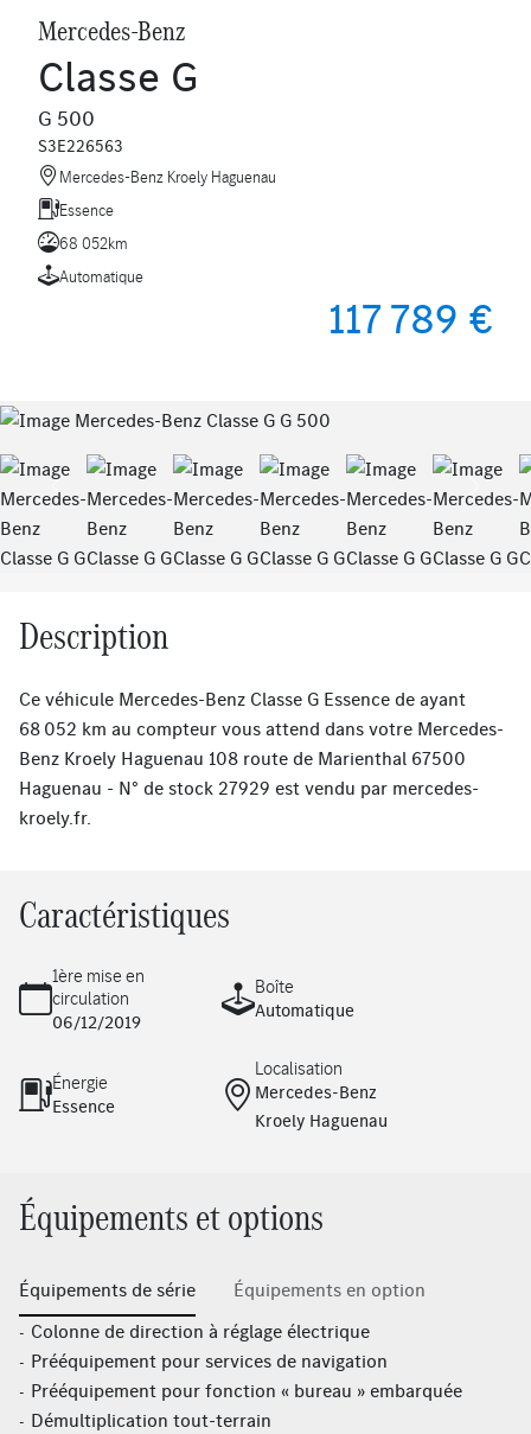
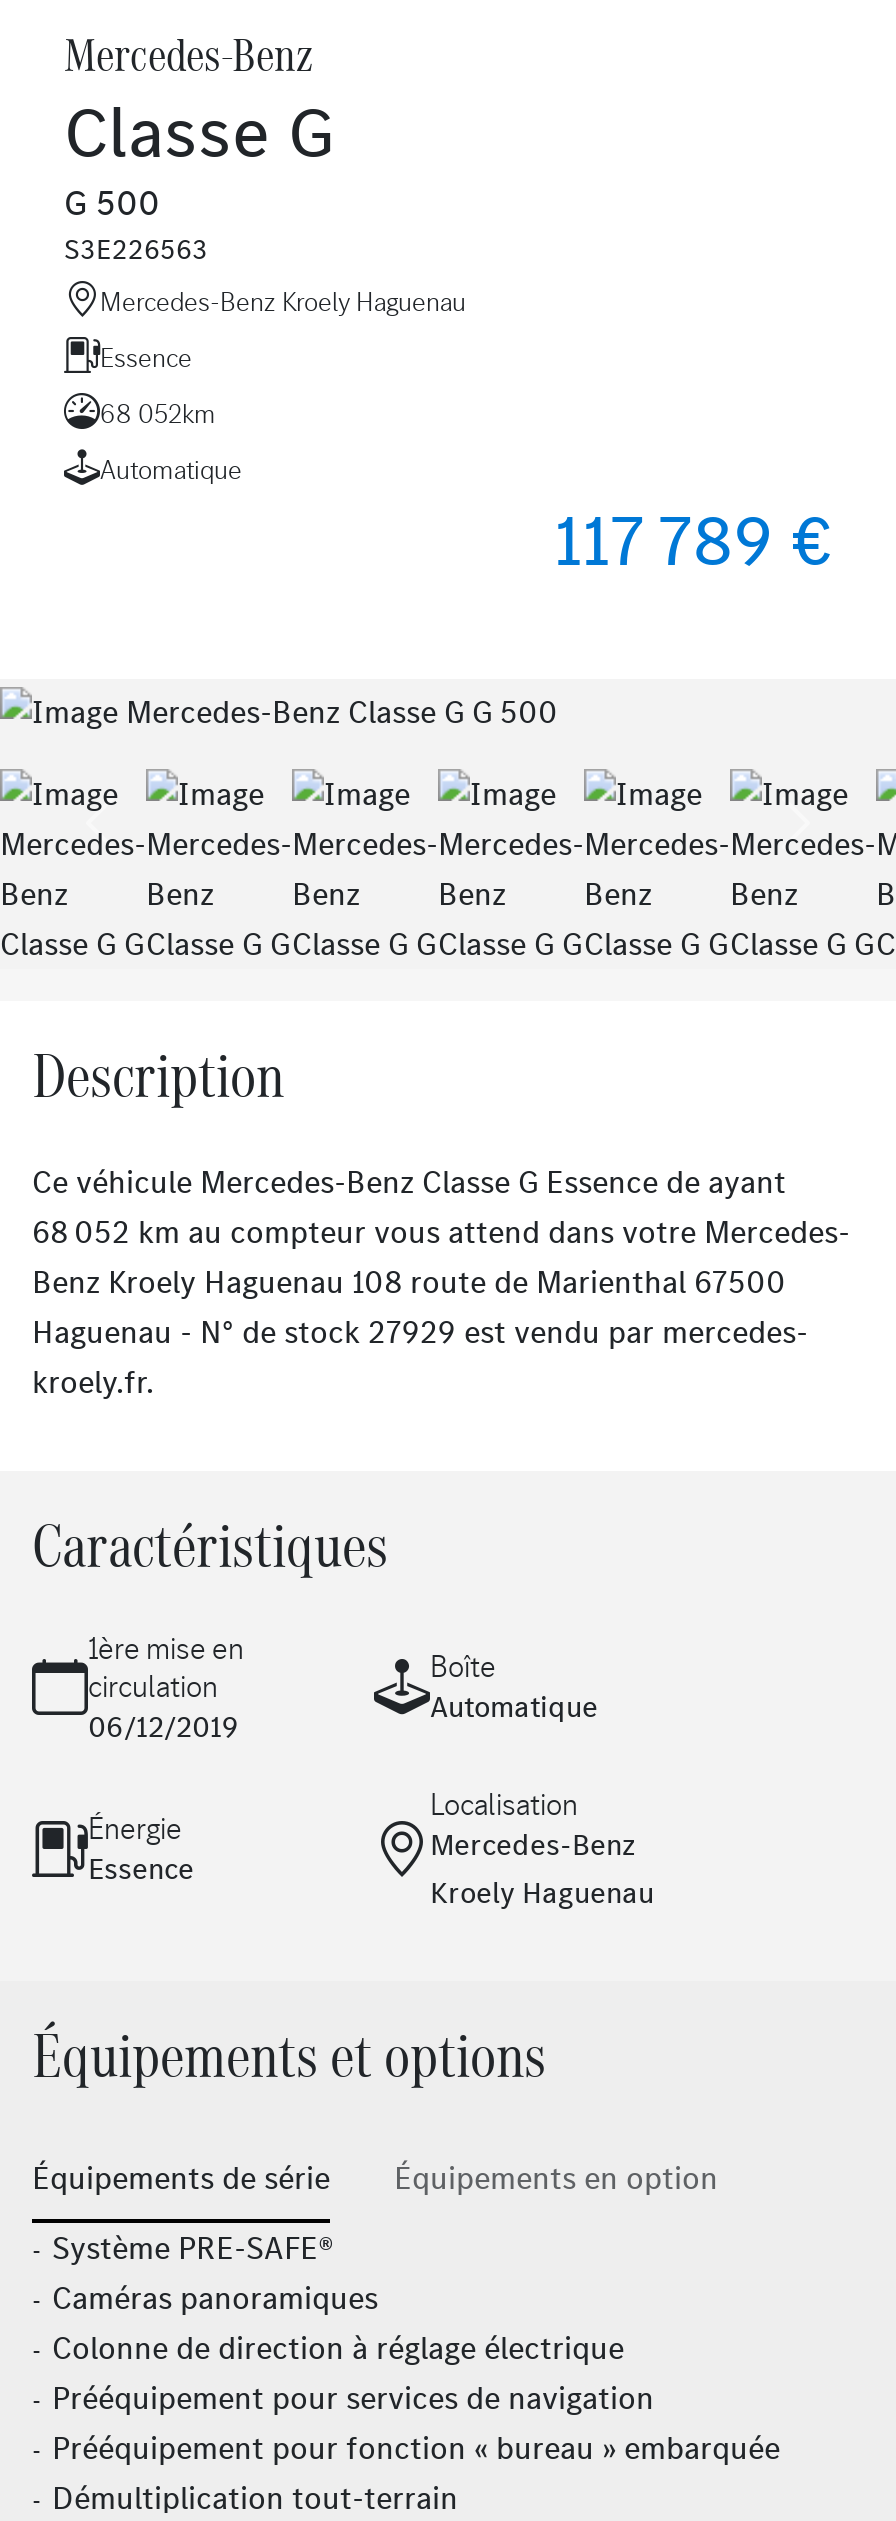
+ Système PRE-SAFE®
+ Caméras panoramiques
